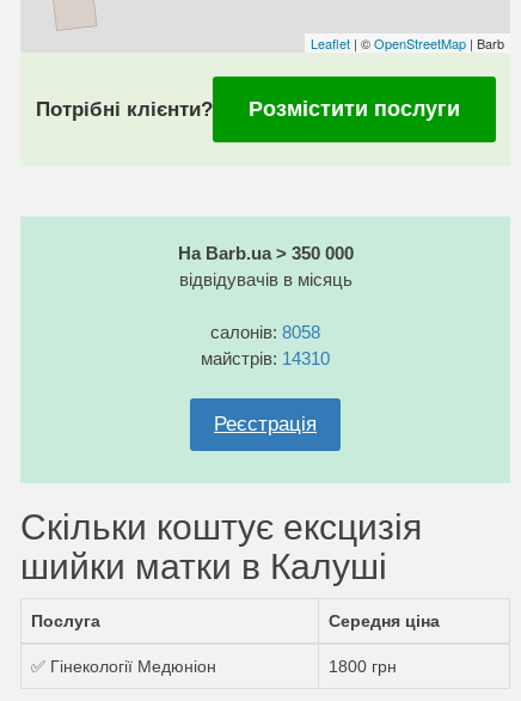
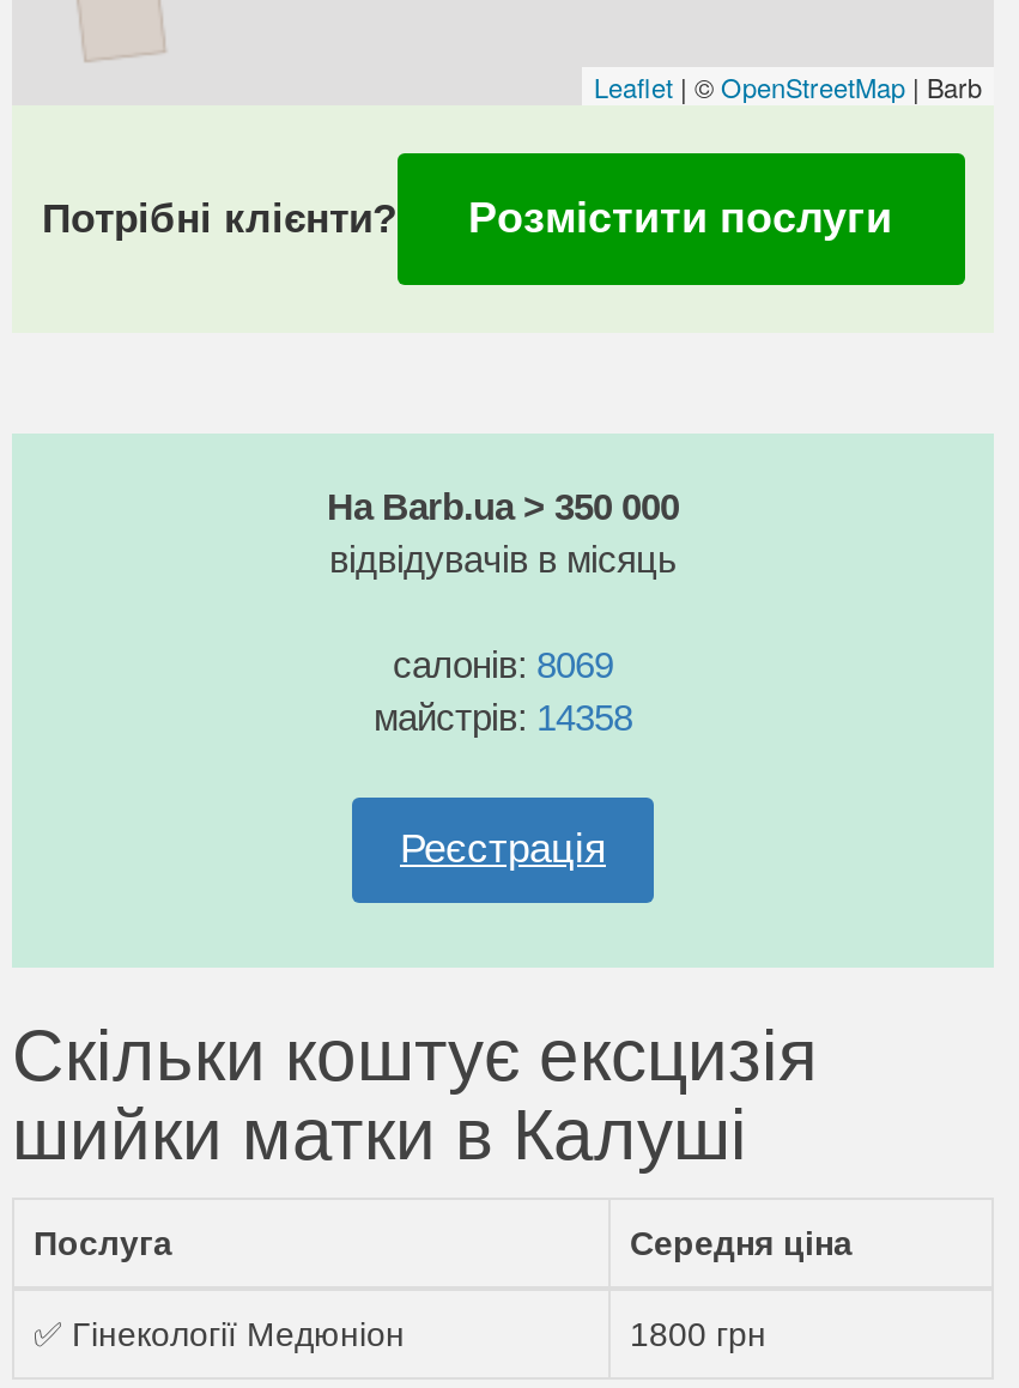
- салонів: 8058
+ салонів: 8069

- майстрів: 14310
+ майстрів: 14358
